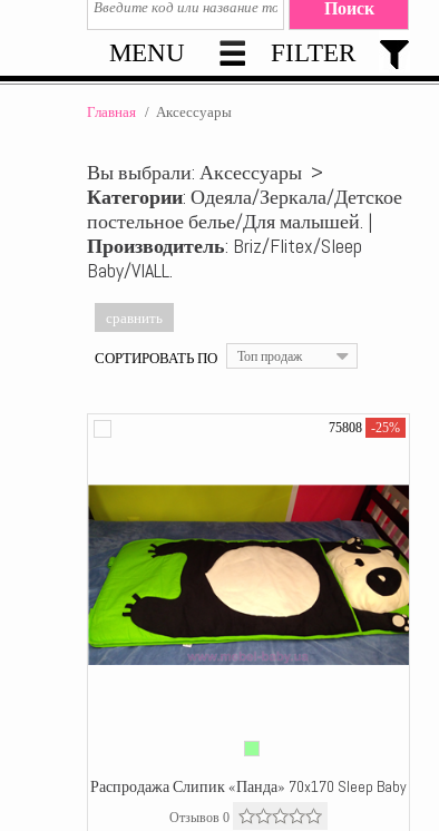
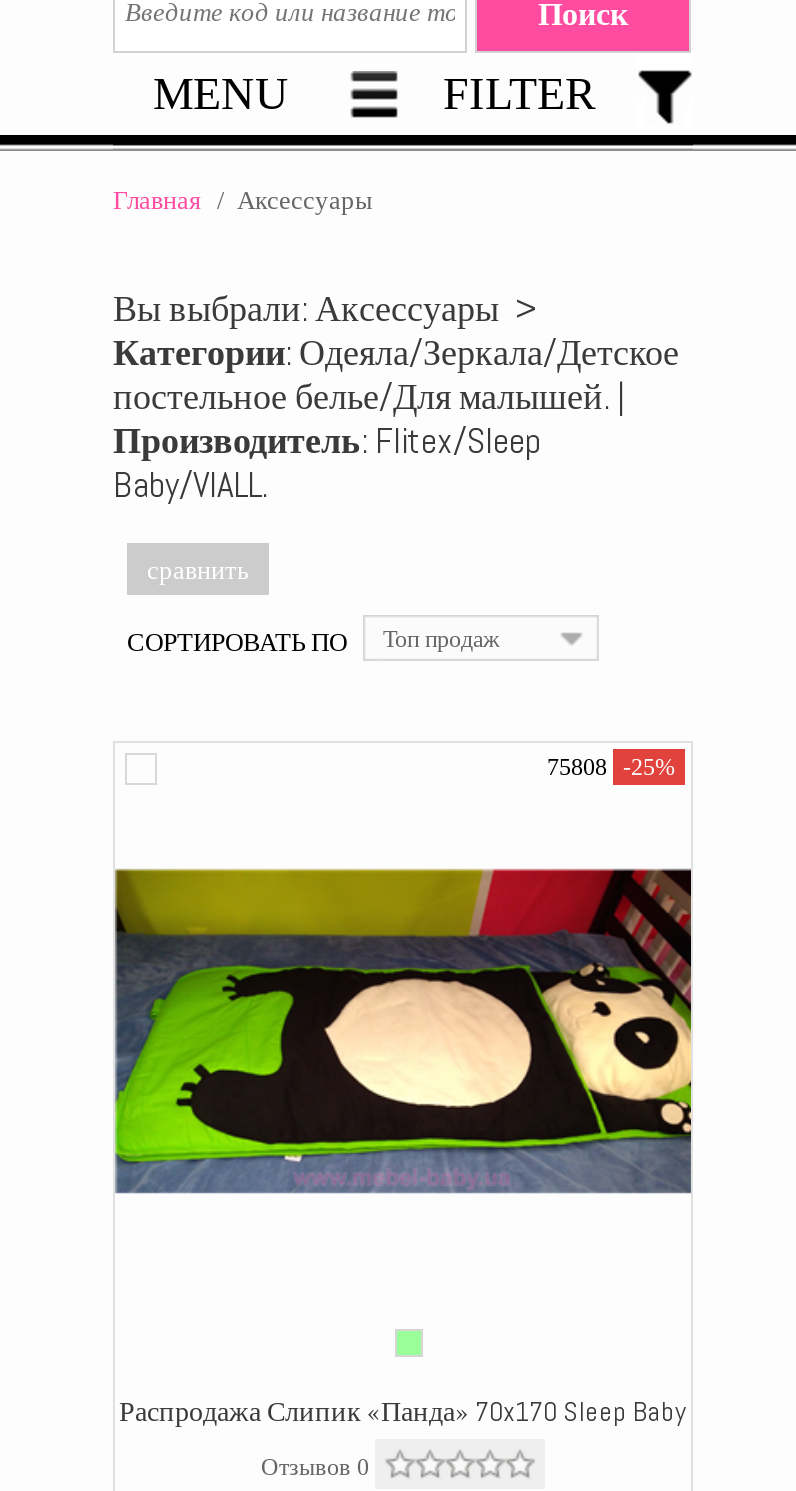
- Производитель: Briz/Flitex/Sleep
+ Производитель: Flitex/Sleep
